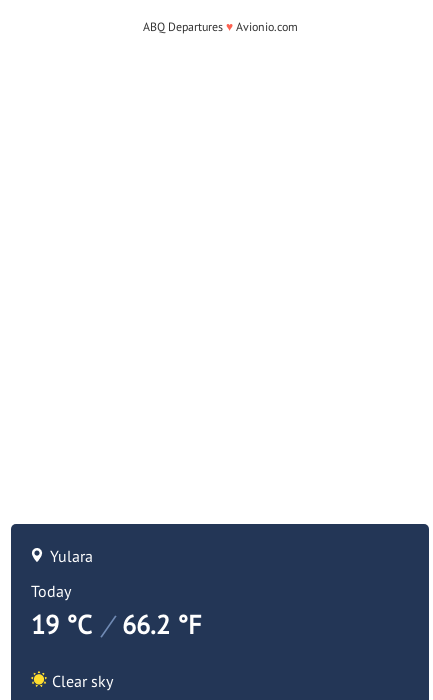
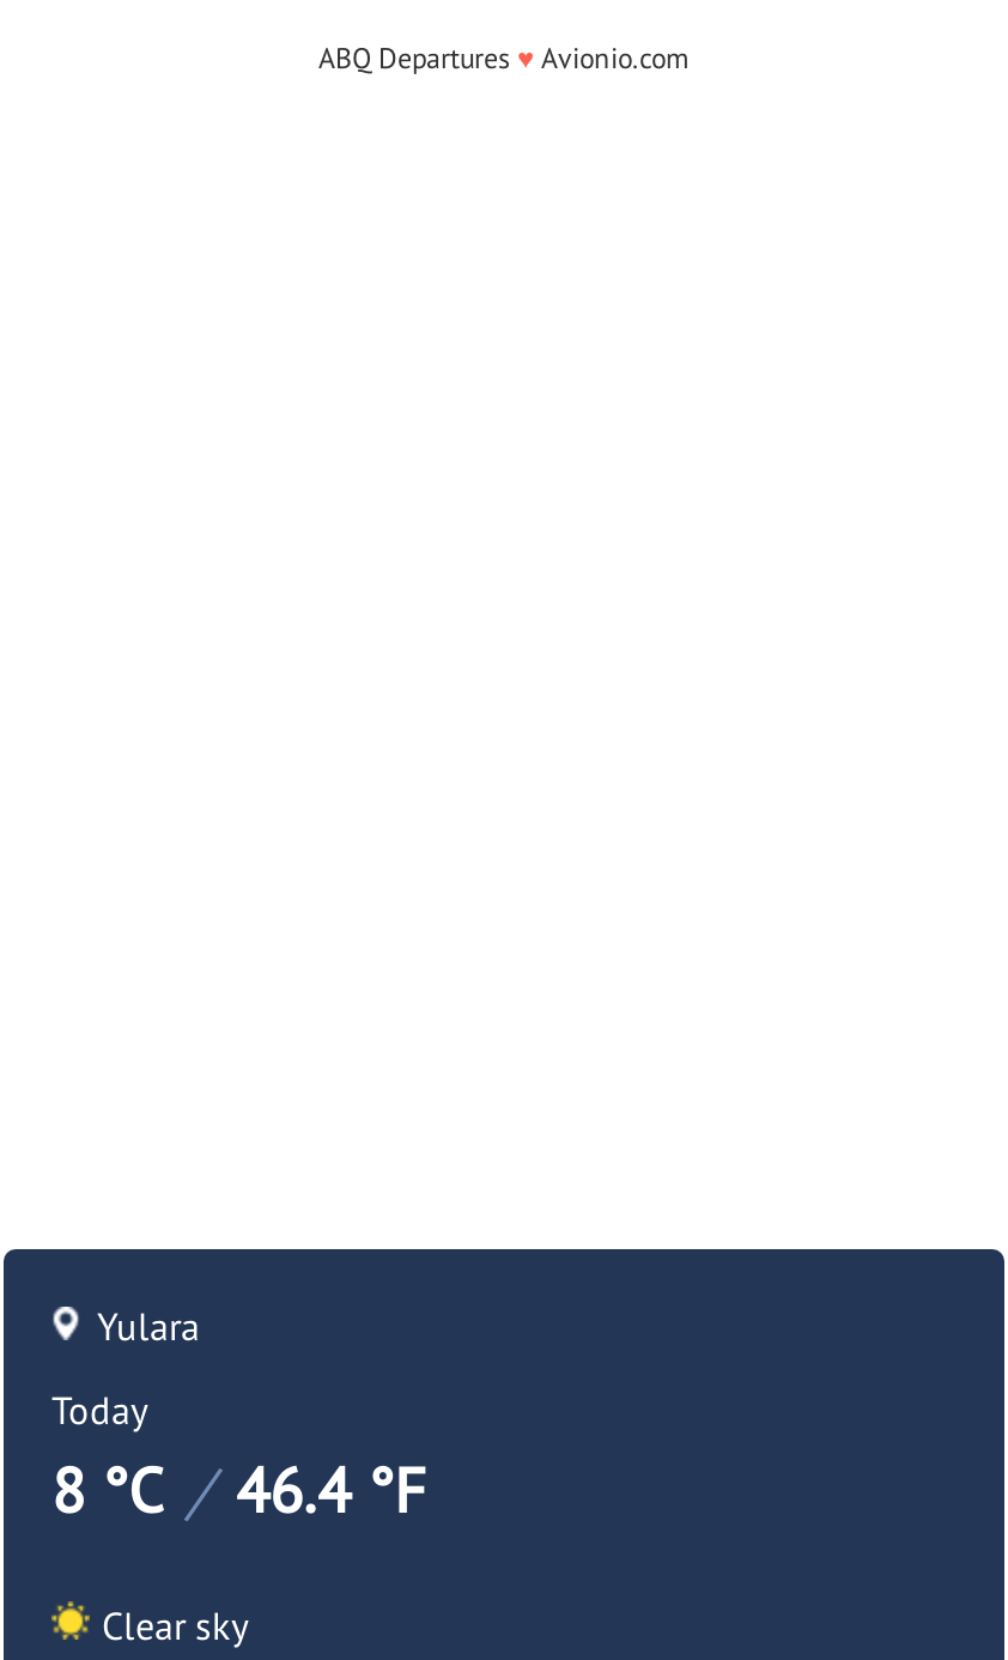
- 19 °C / 66.2 °F
+ 8 °C / 46.4 °F
